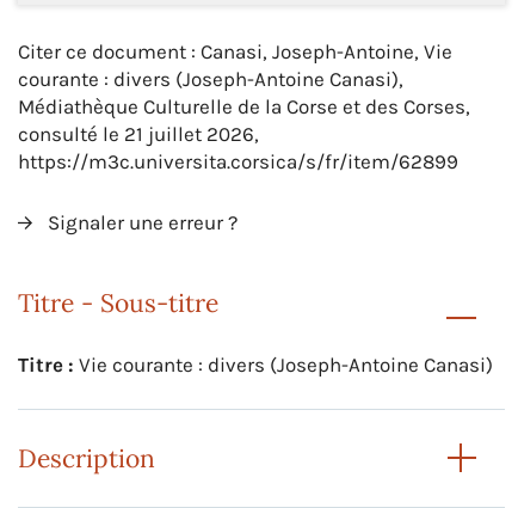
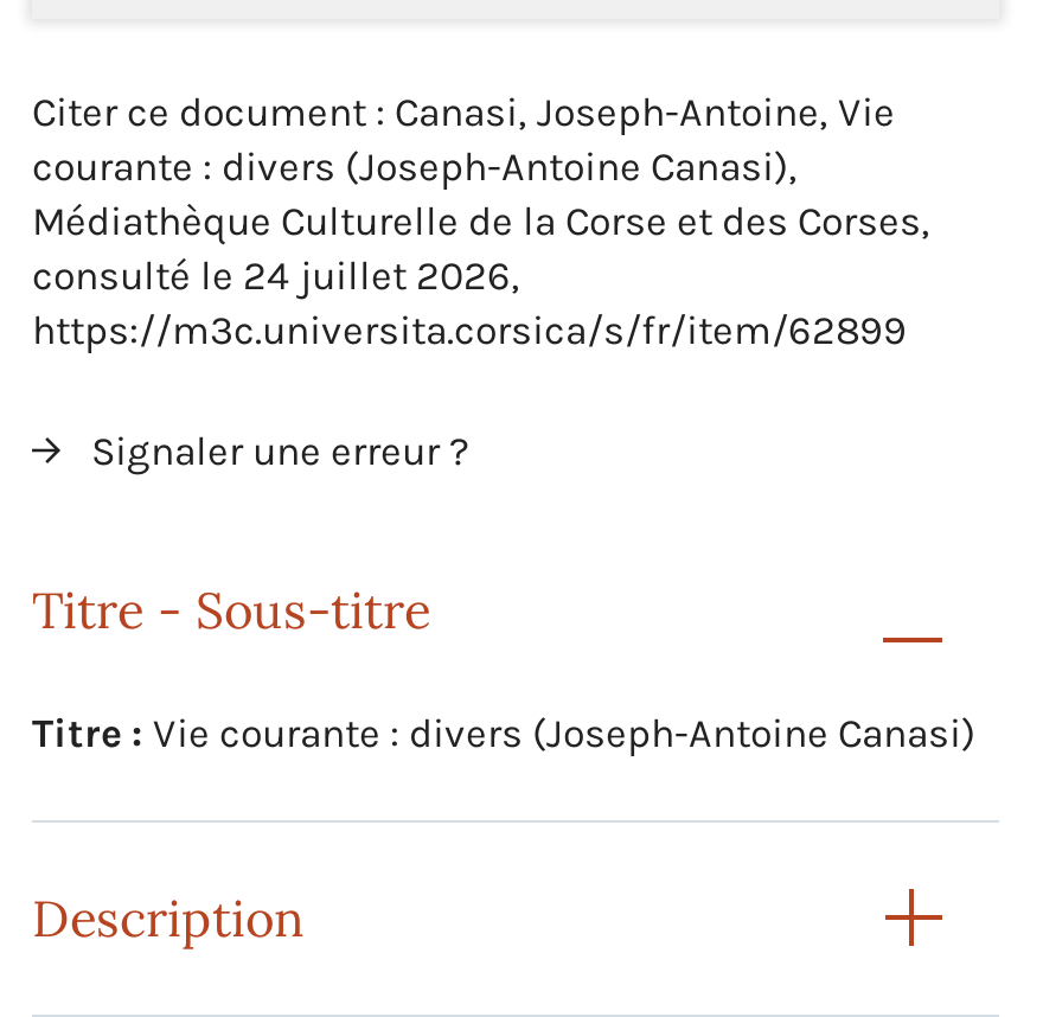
- consulté le 21 juillet 2026,
+ consulté le 24 juillet 2026,
